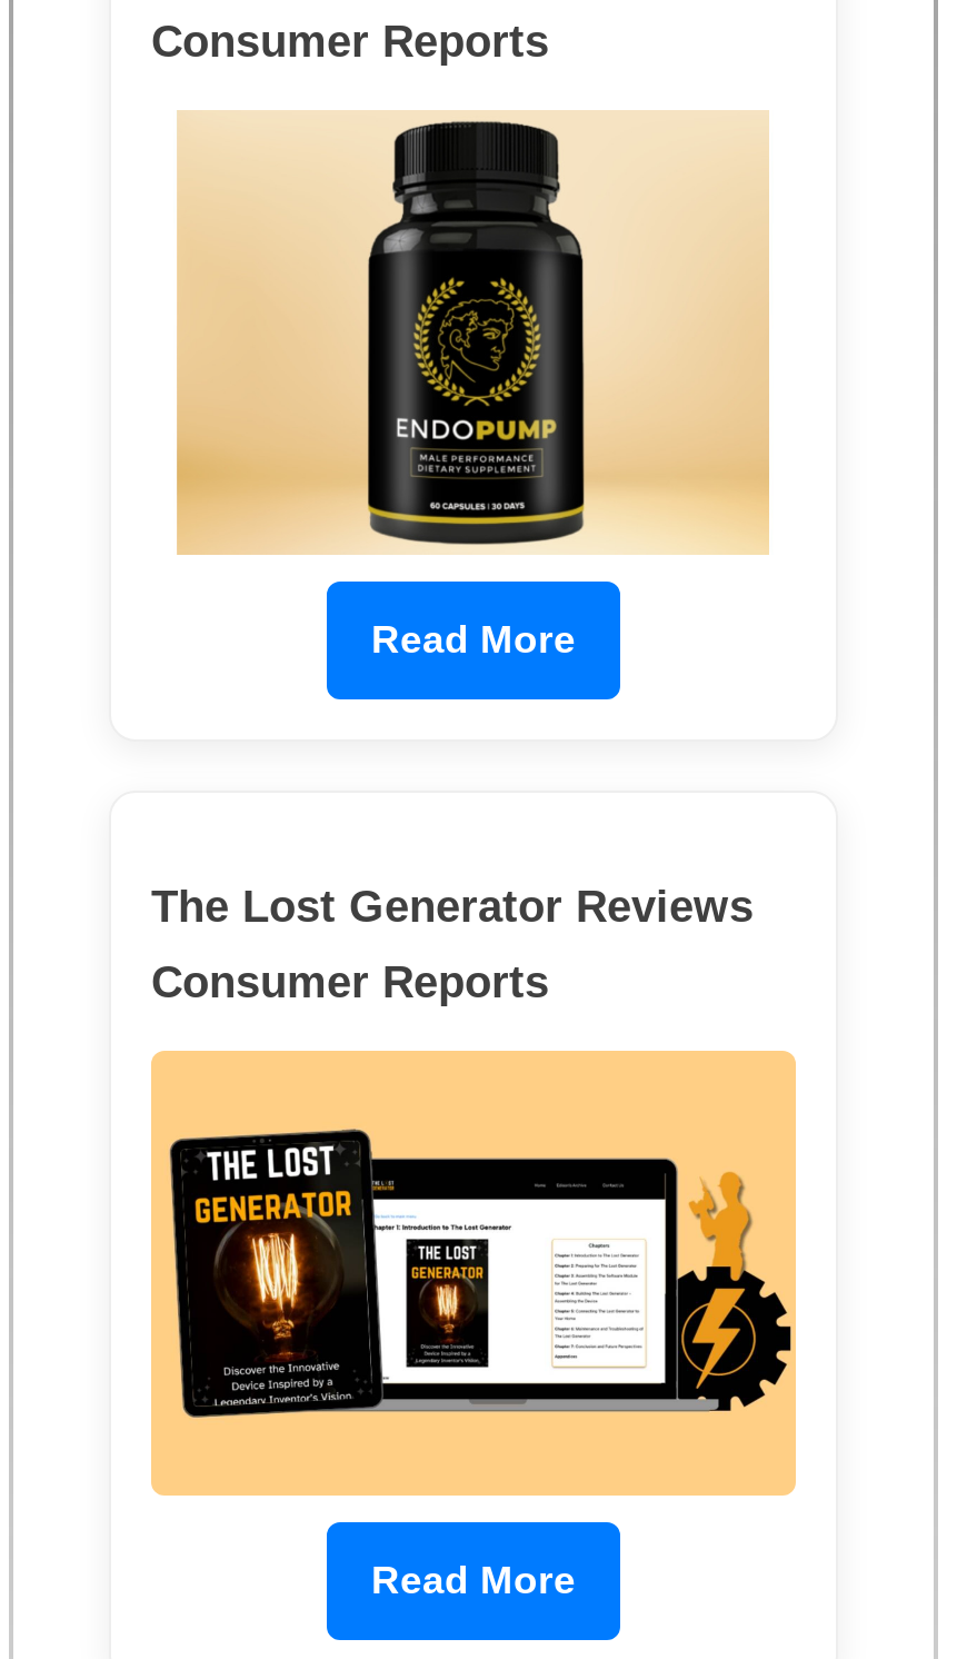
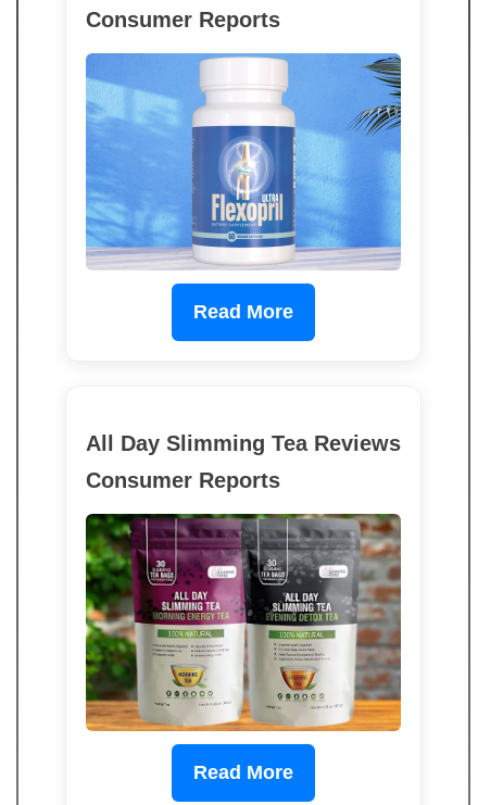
- [image]
+ [image]

- The Lost Generator Reviews
+ All Day Slimming Tea Reviews

- [image]
+ [image]
